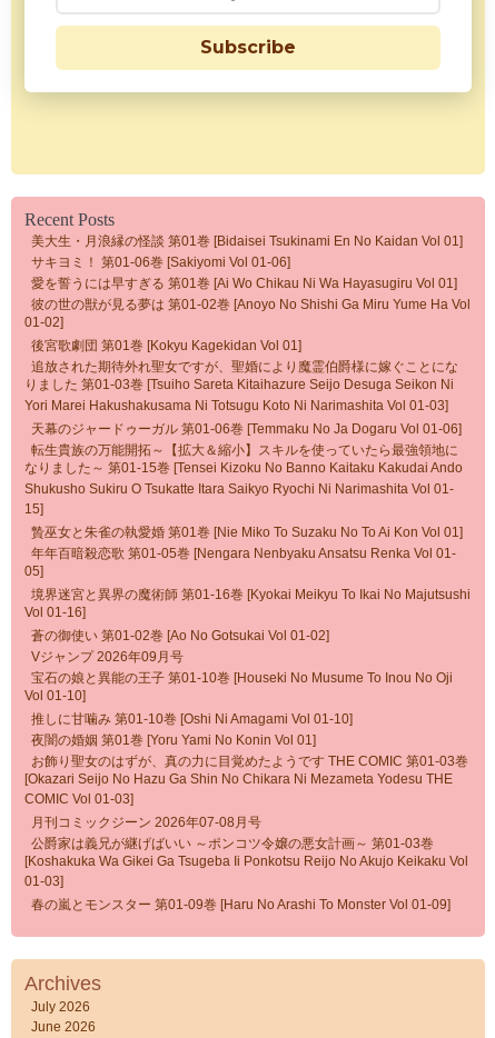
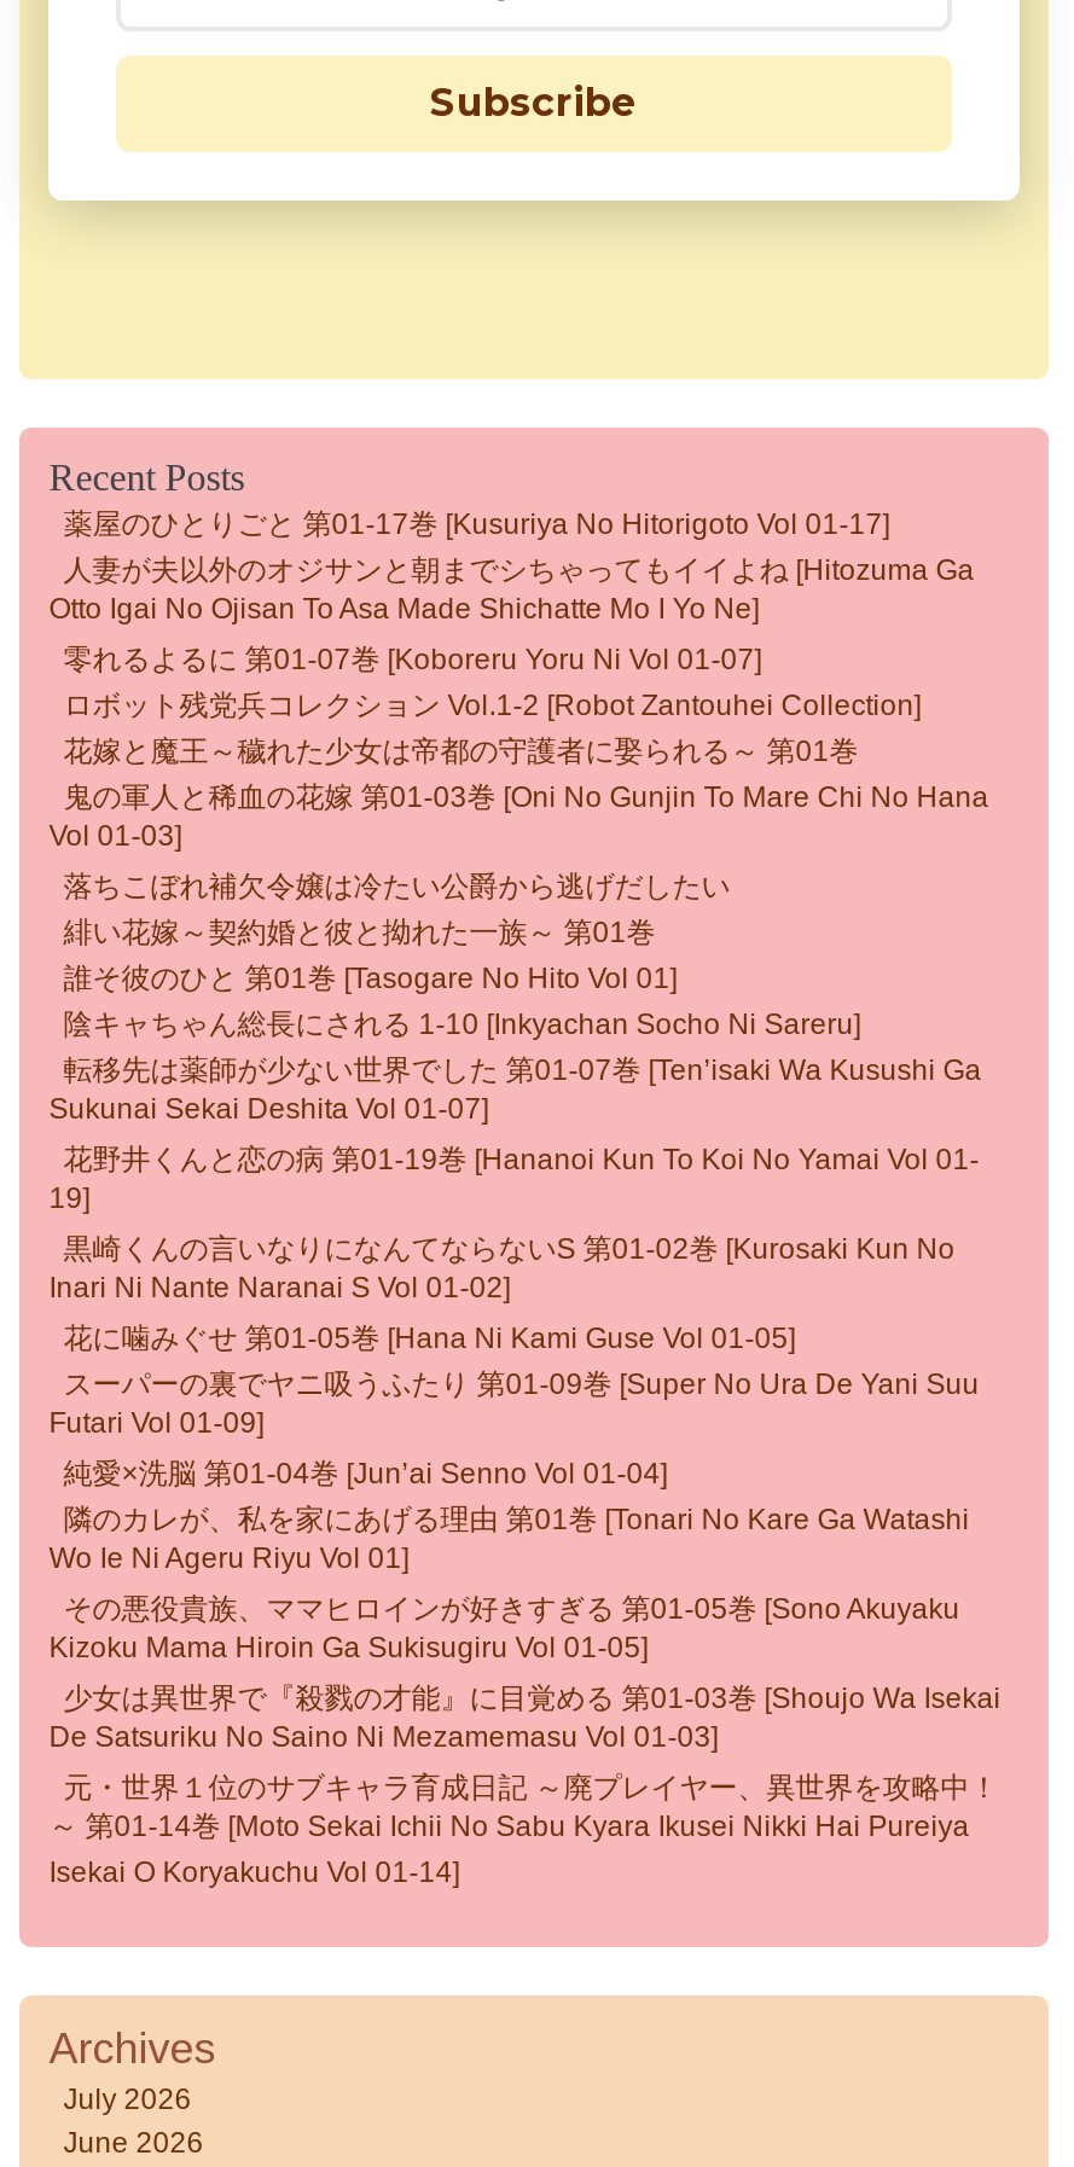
- 美大生・月浪縁の怪談 第01巻 [Bidaisei Tsukinami En No Kaidan Vol 01]
- サキヨミ！ 第01-06巻 [Sakiyomi Vol 01-06]
- 愛を誓うには早すぎる 第01巻 [Ai Wo Chikau Ni Wa Hayasugiru Vol 01]
- 彼の世の獣が見る夢は 第01-02巻 [Anoyo No Shishi Ga Miru Yume Ha Vol
- 01-02]
- 後宮歌劇団 第01巻 [Kokyu Kagekidan Vol 01]
- 追放された期待外れ聖女ですが、聖婚により魔霊伯爵様に嫁ぐことにな
- りました 第01-03巻 [Tsuiho Sareta Kitaihazure Seijo Desuga Seikon Ni
- Yori Marei Hakushakusama Ni Totsugu Koto Ni Narimashita Vol 01-03]
- 天幕のジャードゥーガル 第01-06巻 [Temmaku No Ja Dogaru Vol 01-06]
- 転生貴族の万能開拓～【拡大＆縮小】スキルを使っていたら最強領地に
- なりました～ 第01-15巻 [Tensei Kizoku No Banno Kaitaku Kakudai Ando
- Shukusho Sukiru O Tsukatte Itara Saikyo Ryochi Ni Narimashita Vol 01-
- 15]
- 贄巫女と朱雀の執愛婚 第01巻 [Nie Miko To Suzaku No To Ai Kon Vol 01]
- 年年百暗殺恋歌 第01-05巻 [Nengara Nenbyaku Ansatsu Renka Vol 01-
- 05]
- 境界迷宮と異界の魔術師 第01-16巻 [Kyokai Meikyu To Ikai No Majutsushi
- Vol 01-16]
- 蒼の御使い 第01-02巻 [Ao No Gotsukai Vol 01-02]
- Vジャンプ 2026年09月号
- 宝石の娘と異能の王子 第01-10巻 [Houseki No Musume To Inou No Oji
- Vol 01-10]
- 推しに甘噛み 第01-10巻 [Oshi Ni Amagami Vol 01-10]
- 夜闇の婚姻 第01巻 [Yoru Yami No Konin Vol 01]
- お飾り聖女のはずが、真の力に目覚めたようです THE COMIC 第01-03巻
- [Okazari Seijo No Hazu Ga Shin No Chikara Ni Mezameta Yodesu THE
- COMIC Vol 01-03]
- 月刊コミックジーン 2026年07-08月号
- 公爵家は義兄が継げばいい ～ポンコツ令嬢の悪女計画～ 第01-03巻
- [Koshakuka Wa Gikei Ga Tsugeba Ii Ponkotsu Reijo No Akujo Keikaku Vol
- 01-03]
- 春の嵐とモンスター 第01-09巻 [Haru No Arashi To Monster Vol 01-09]
+ 薬屋のひとりごと 第01-17巻 [Kusuriya No Hitorigoto Vol 01-17]
+ 人妻が夫以外のオジサンと朝までシちゃってもイイよね [Hitozuma Ga
+ Otto Igai No Ojisan To Asa Made Shichatte Mo I Yo Ne]
+ 零れるよるに 第01-07巻 [Koboreru Yoru Ni Vol 01-07]
+ ロボット残党兵コレクション Vol.1-2 [Robot Zantouhei Collection]
+ 花嫁と魔王～穢れた少女は帝都の守護者に娶られる～ 第01巻
+ 鬼の軍人と稀血の花嫁 第01-03巻 [Oni No Gunjin To Mare Chi No Hana
+ Vol 01-03]
+ 落ちこぼれ補欠令嬢は冷たい公爵から逃げだしたい
+ 緋い花嫁～契約婚と彼と拗れた一族～ 第01巻
+ 誰そ彼のひと 第01巻 [Tasogare No Hito Vol 01]
+ 陰キャちゃん総長にされる 1-10 [Inkyachan Socho Ni Sareru]
+ 転移先は薬師が少ない世界でした 第01-07巻 [Ten’isaki Wa Kusushi Ga
+ Sukunai Sekai Deshita Vol 01-07]
+ 花野井くんと恋の病 第01-19巻 [Hananoi Kun To Koi No Yamai Vol 01-
+ 19]
+ 黒崎くんの言いなりになんてならないS 第01-02巻 [Kurosaki Kun No
+ Inari Ni Nante Naranai S Vol 01-02]
+ 花に噛みぐせ 第01-05巻 [Hana Ni Kami Guse Vol 01-05]
+ スーパーの裏でヤニ吸うふたり 第01-09巻 [Super No Ura De Yani Suu
+ Futari Vol 01-09]
+ 純愛×洗脳 第01-04巻 [jun’ai Senno Vol 01-04]
+ 隣のカレが、私を家にあげる理由 第01巻 [Tonari No Kare Ga Watashi
+ Wo Ie Ni Ageru Riyu Vol 01]
+ その悪役貴族、ママヒロインが好きすぎる 第01-05巻 [Sono Akuyaku
+ Kizoku Mama Hiroin Ga Sukisugiru Vol 01-05]
+ 少女は異世界で『殺戮の才能』に目覚める 第01-03巻 [Shoujo Wa Isekai
+ De Satsuriku No Saino Ni Mezamemasu Vol 01-03]
+ 元・世界１位のサブキャラ育成日記 ～廃プレイヤー、異世界を攻略中！
+ ～ 第01-14巻 [Moto Sekai Ichii No Sabu Kyara Ikusei Nikki Hai Pureiya
+ Isekai O Koryakuchu Vol 01-14]
